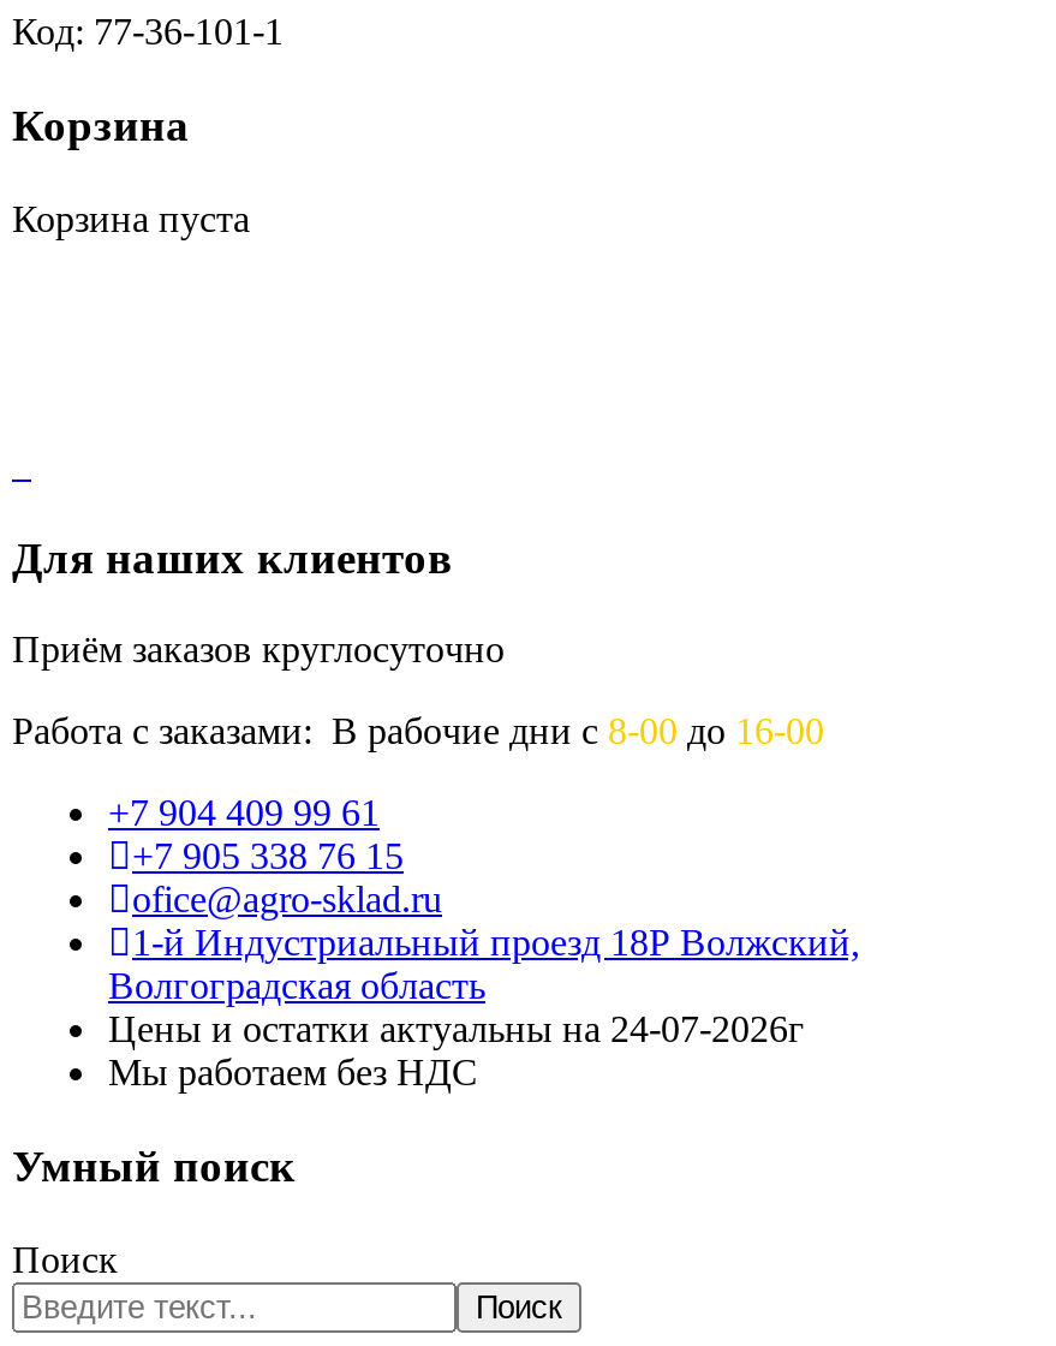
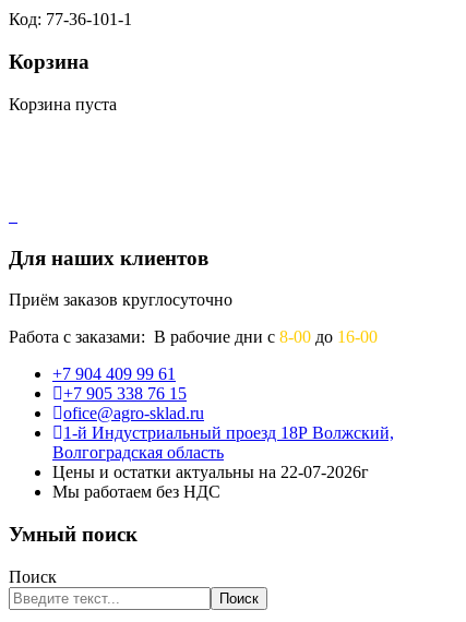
- Цены и остатки актуальны на 24-07-2026г
+ Цены и остатки актуальны на 22-07-2026г
